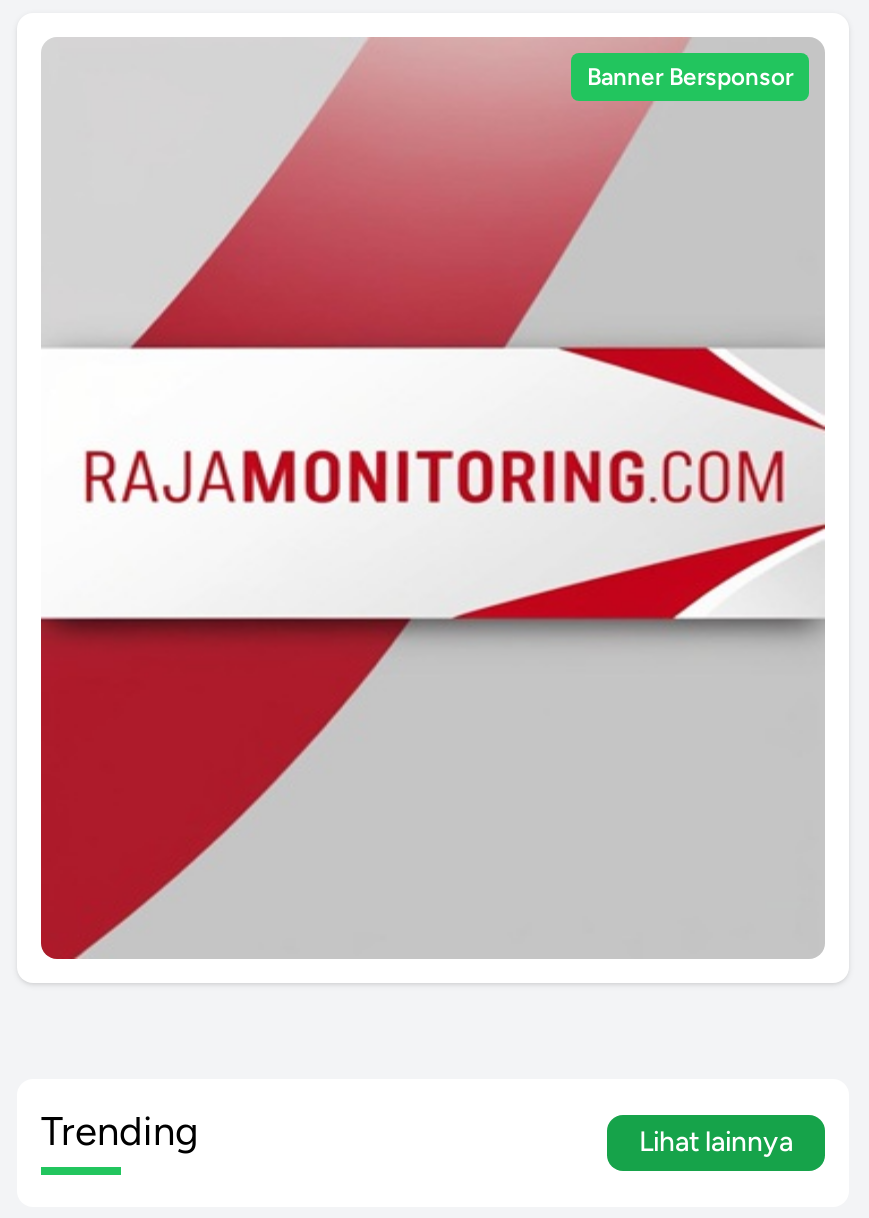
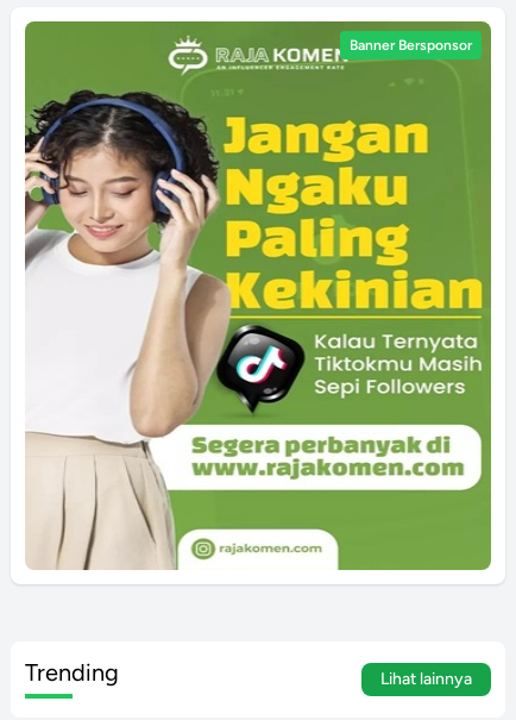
- [image]
+ [image]
